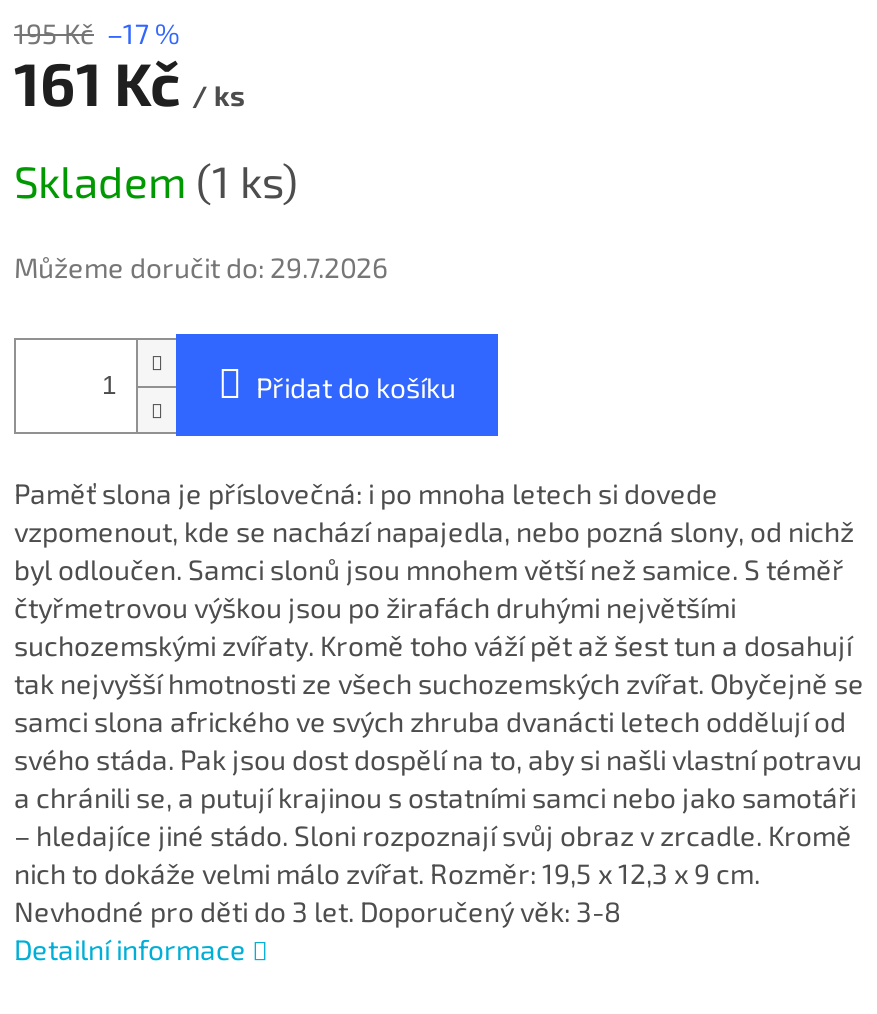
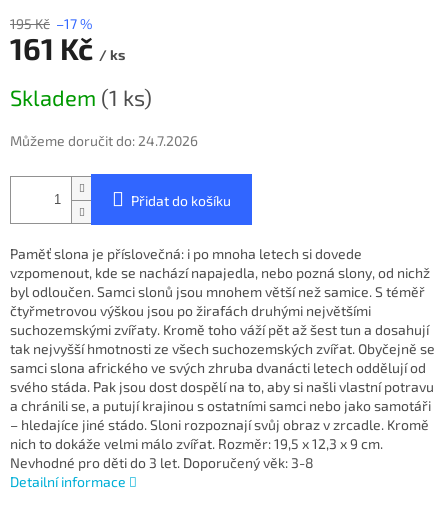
- Můžeme doručit do: 29.7.2026
+ Můžeme doručit do: 24.7.2026
